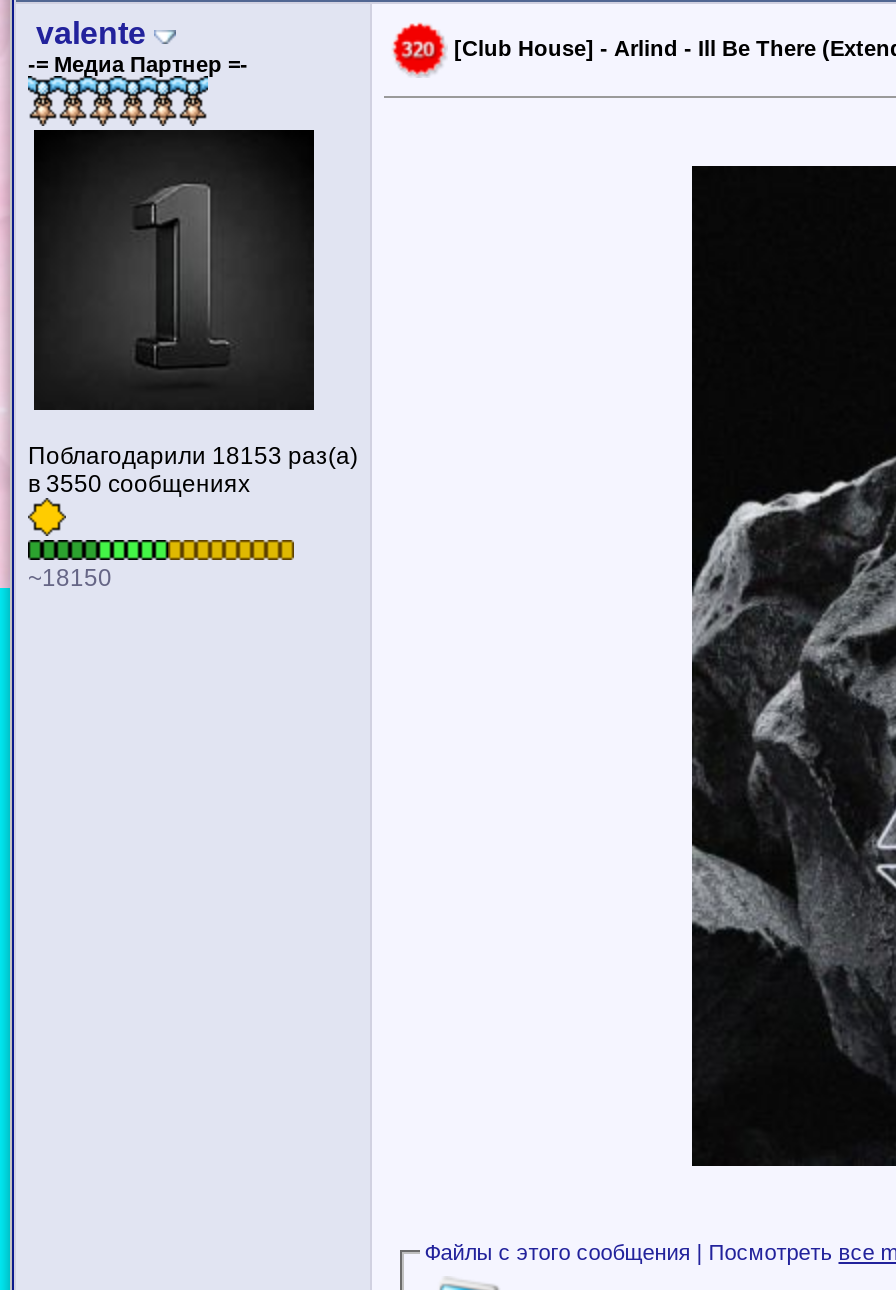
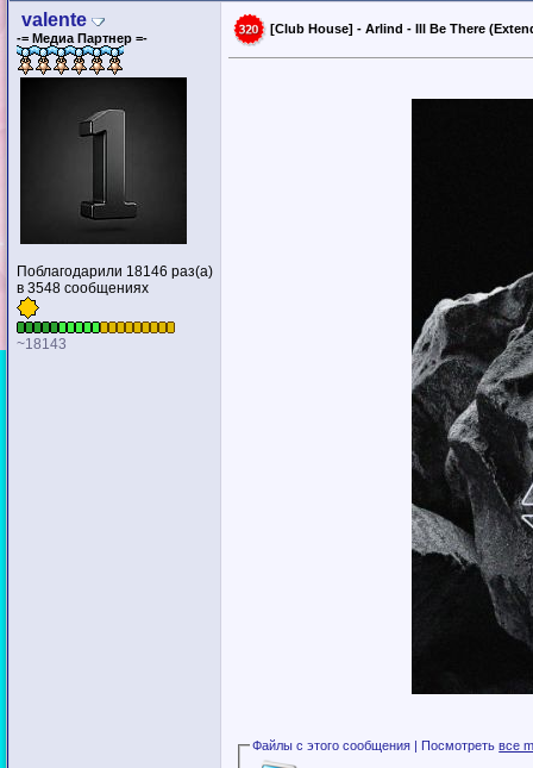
- Поблагодарили 18153 раз(а)
+ Поблагодарили 18146 раз(а)

- в 3550 сообщениях
+ в 3548 сообщениях

- ~18150
+ ~18143
